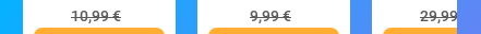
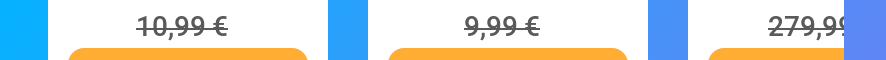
- 29,99 €
+ 279,99 €
